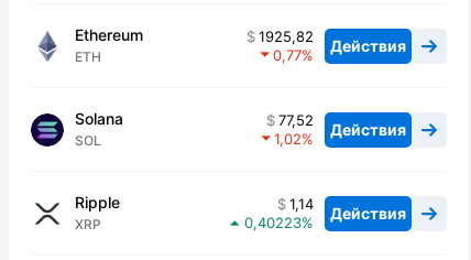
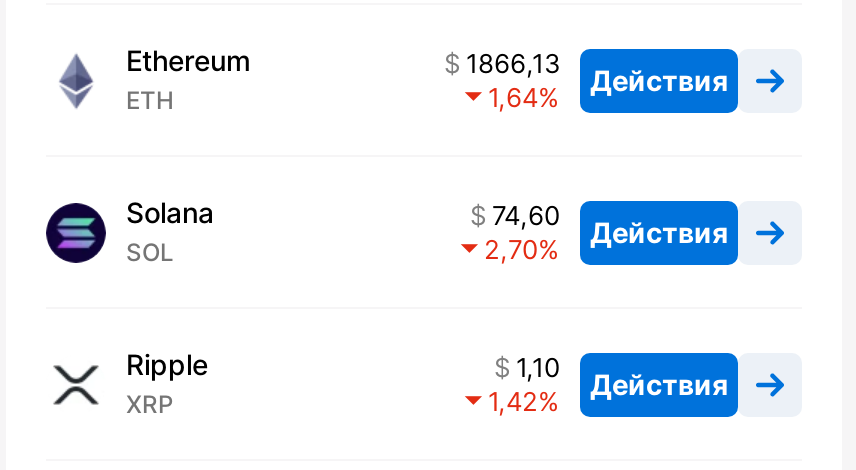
- 1925,82 Действия
+ 1866,13 Действия

- 0,77
+ 1,64

- 77,52 Действия
+ 74,60 Действия

- 1,02
+ 2,70

- 1,14 Действия
+ 1,10 Действия

- 0,40223
+ 1,42
